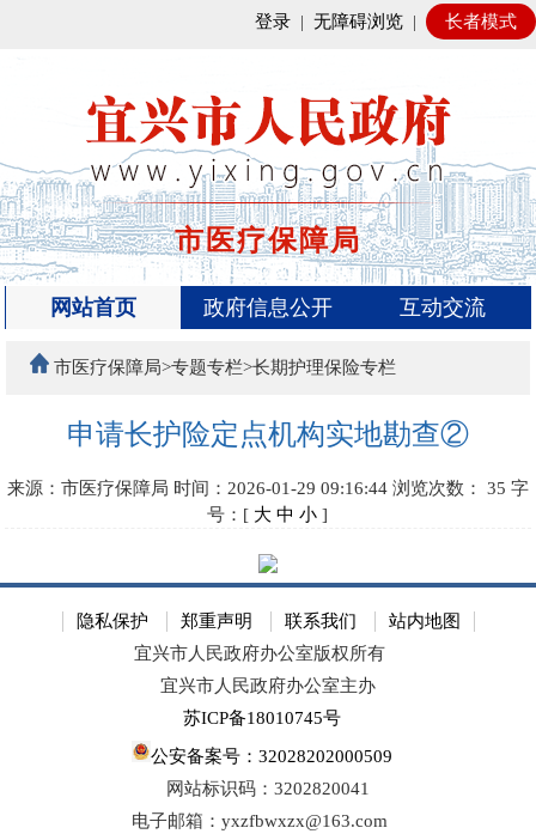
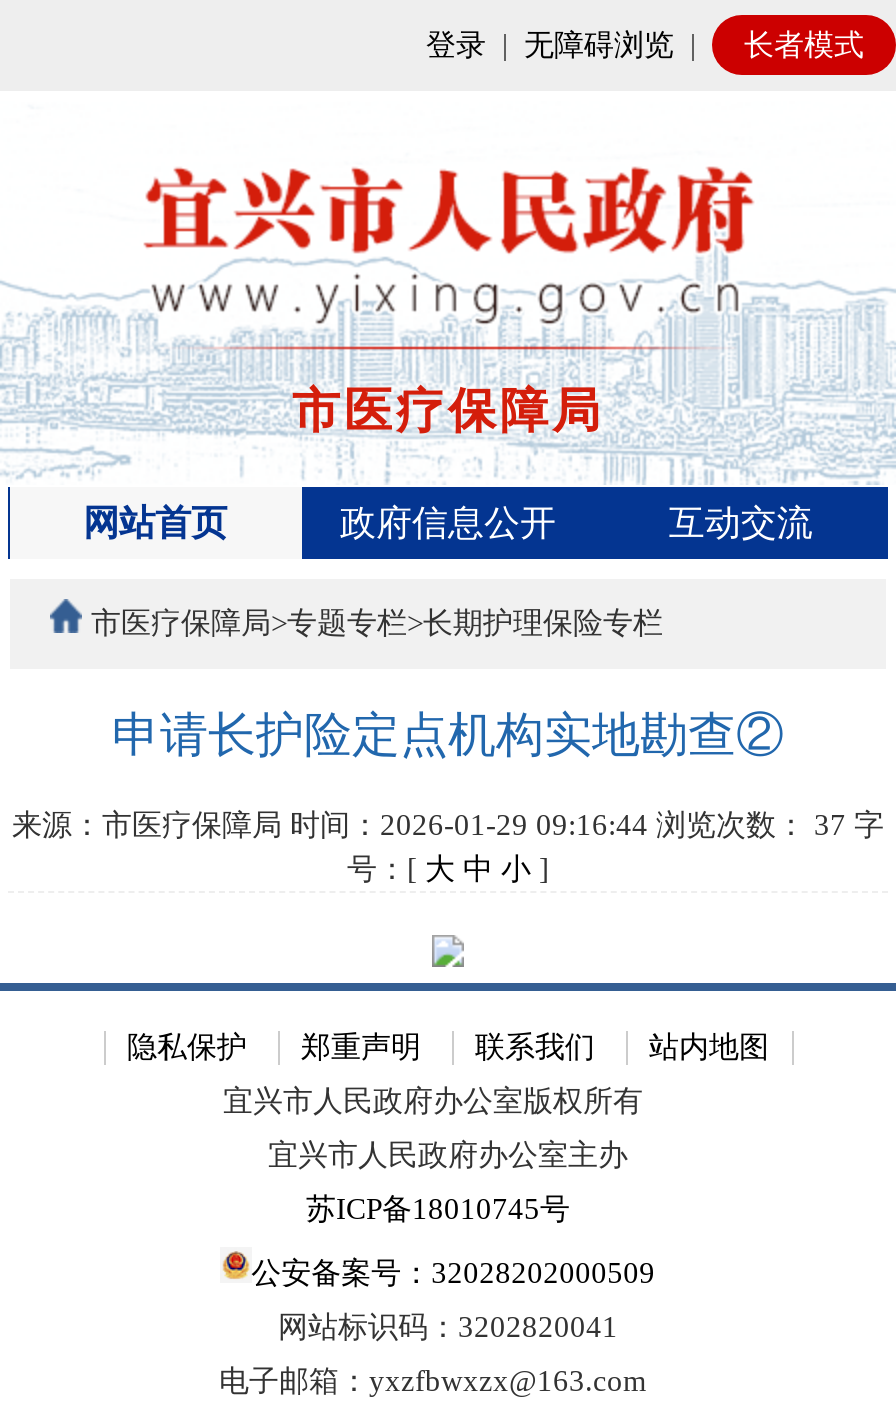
- 来源：市医疗保障局 时间：2026-01-29 09:16:44 浏览次数：35 字
+ 来源：市医疗保障局 时间：2026-01-29 09:16:44 浏览次数：37 字
